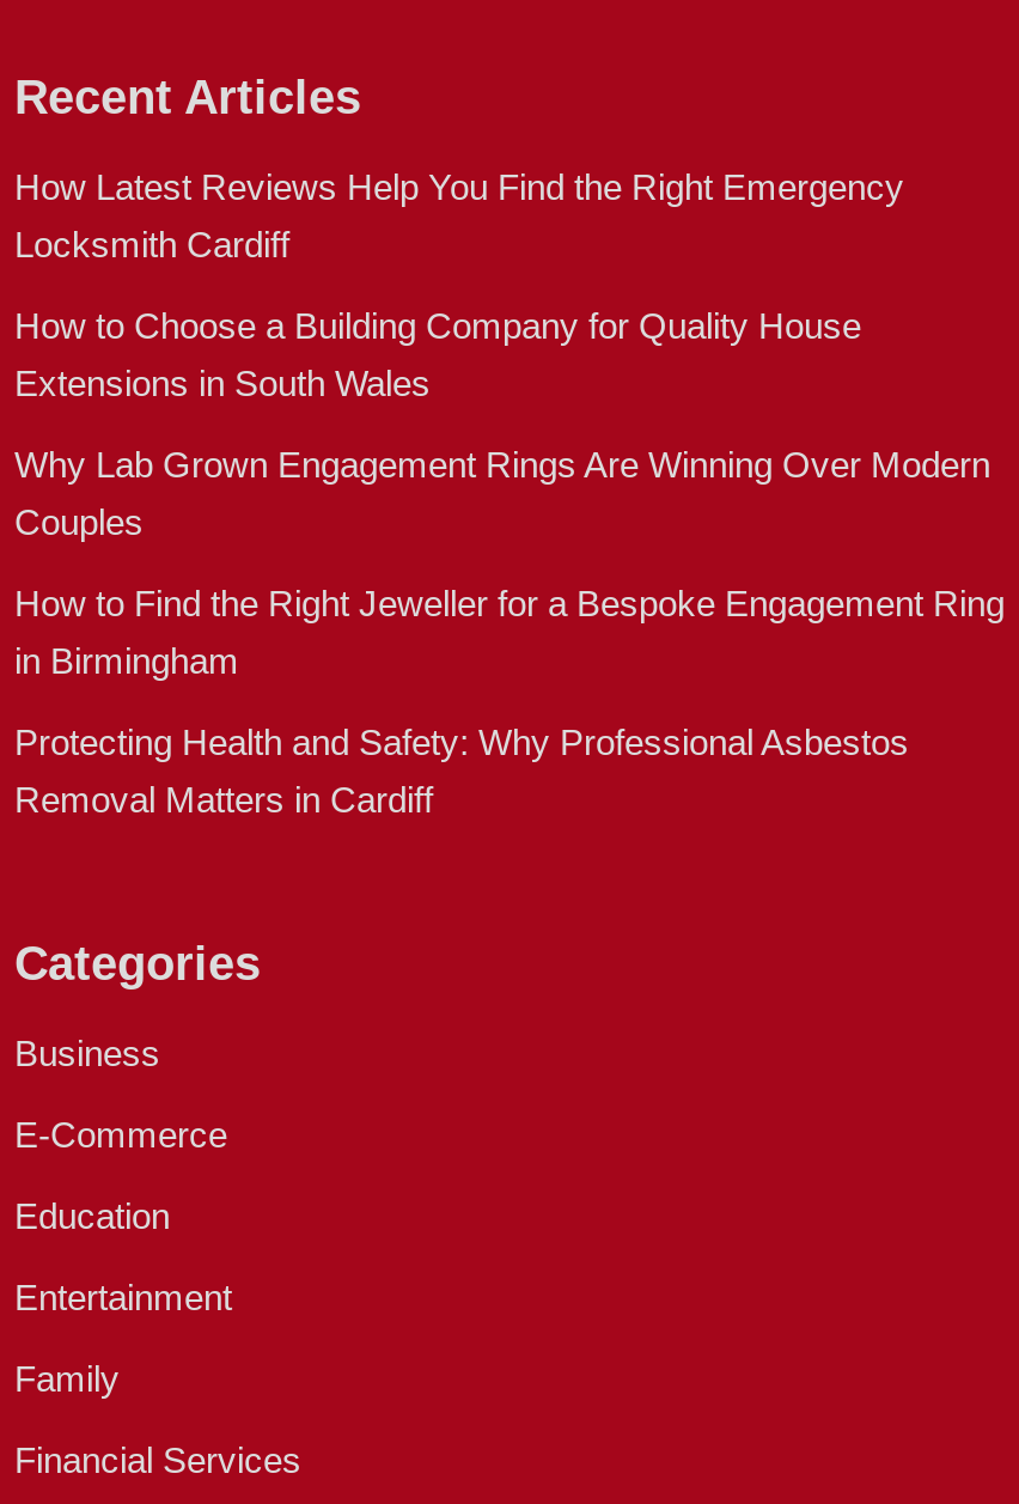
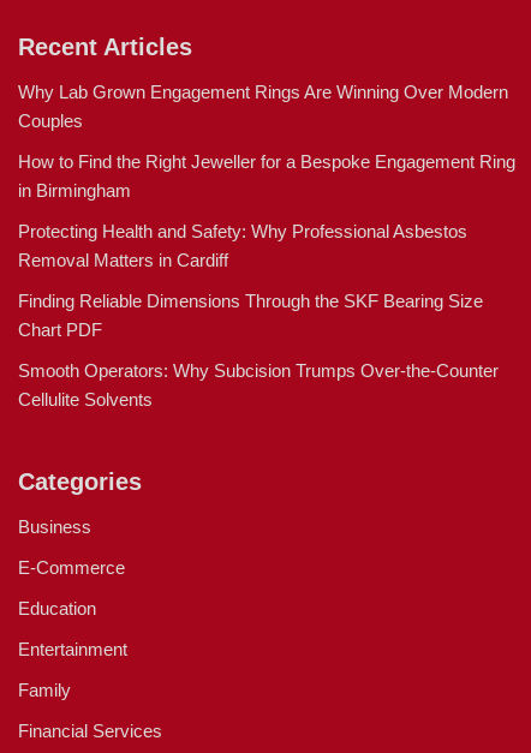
- How Latest Reviews Help You Find the Right Emergency
- Locksmith Cardiff
- How to Choose a Building Company for Quality House
- Extensions in South Wales

moved up: Why Lab Grown Engagement Rings Are Winning Over Modern | Couples | How to Find the Right Jeweller for a Bespoke Engagement Ring | in Birmingham | Protecting Health and Safety: Why Professional Asbestos | Removal Matters in Cardiff

+ Finding Reliable Dimensions Through the SKF Bearing Size
+ Chart PDF
+ Smooth Operators: Why Subcision Trumps Over-the-Counter
+ Cellulite Solvents
